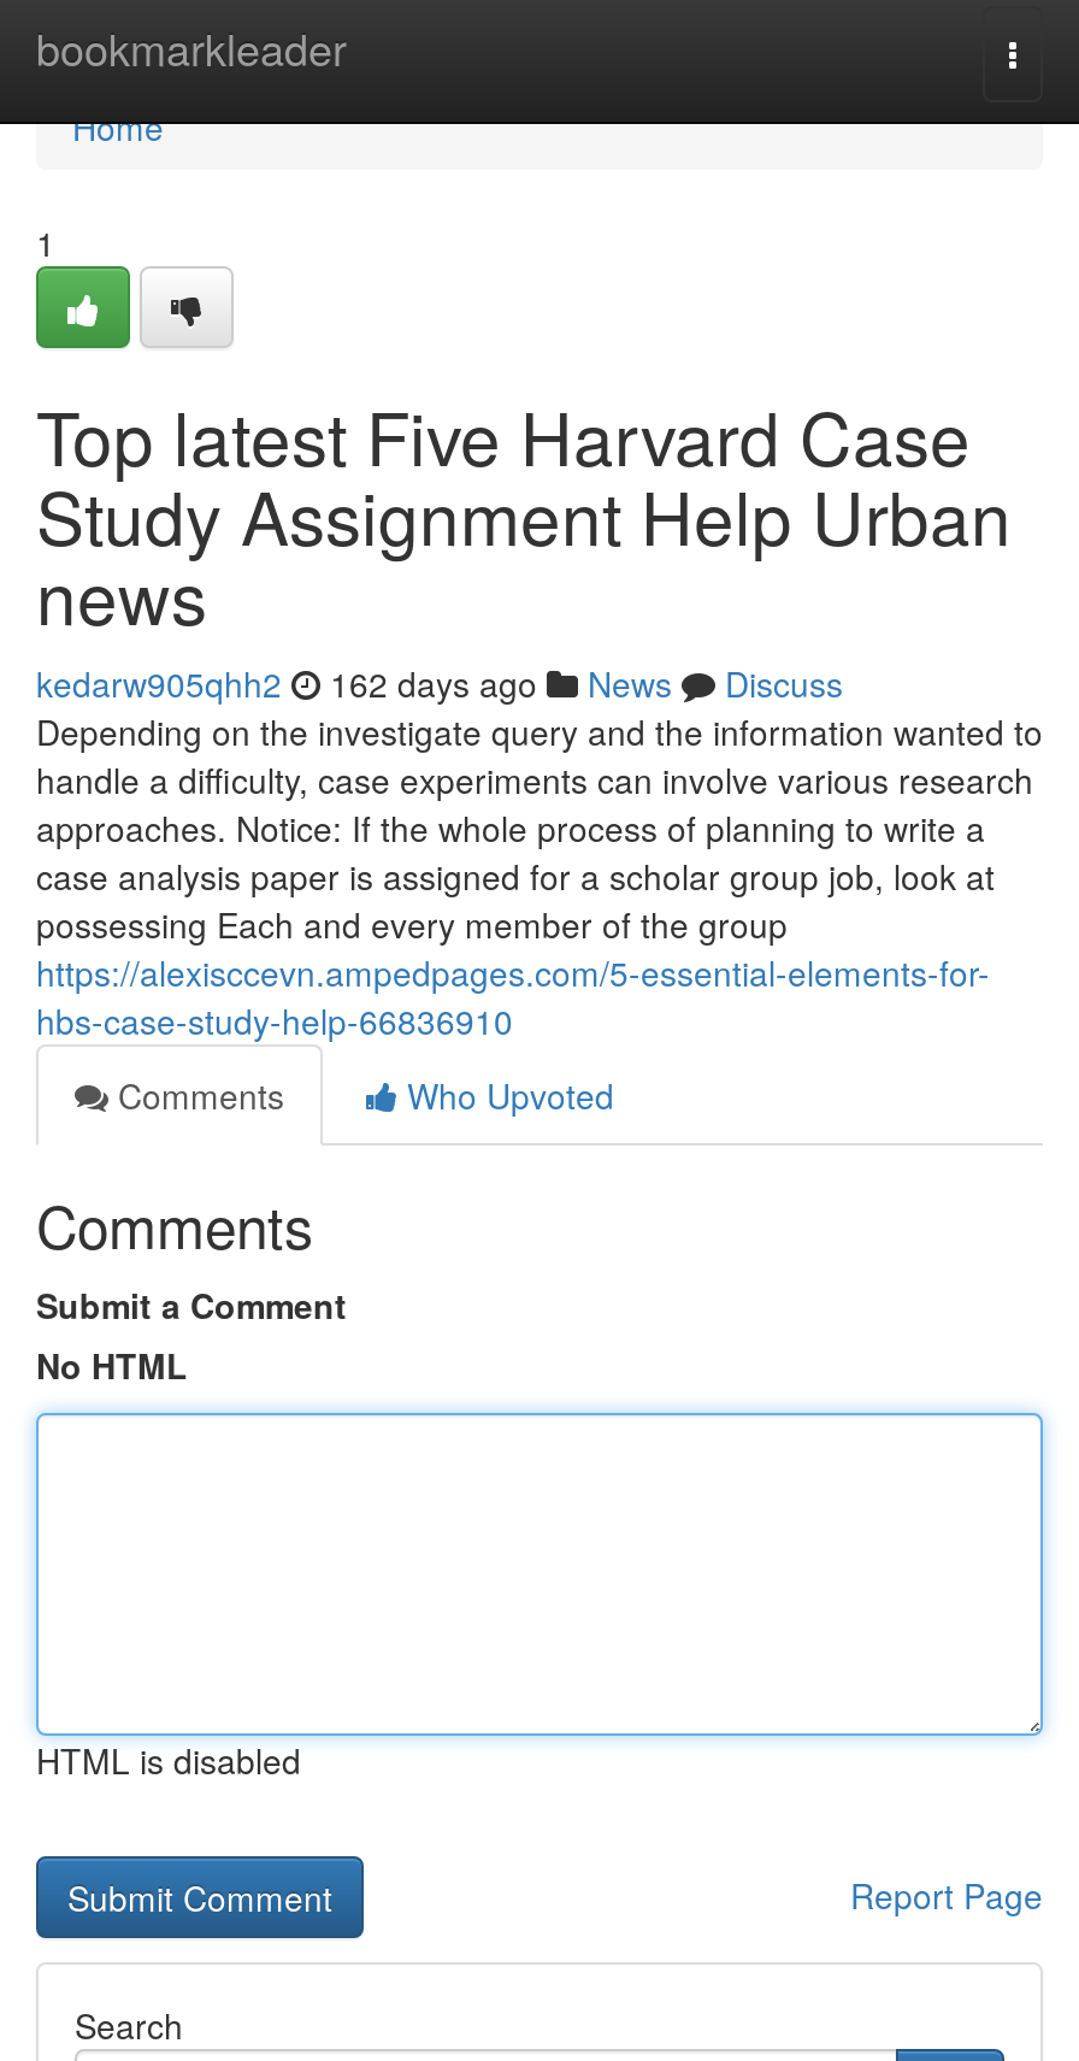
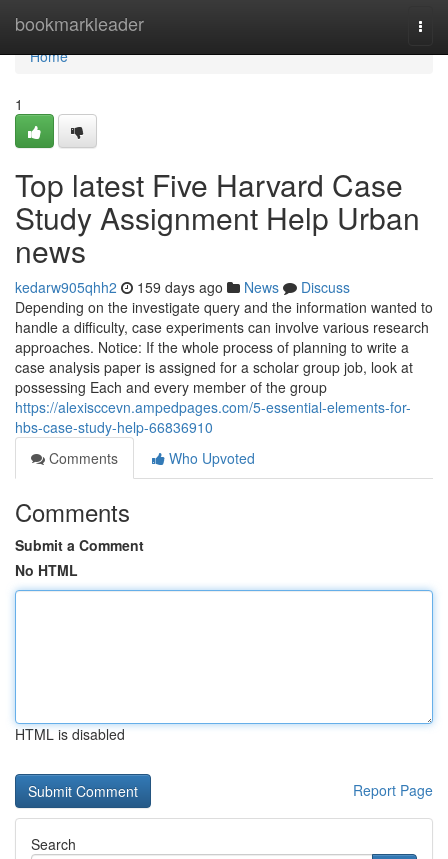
- kedarw905qhh2 162 days ago News Discuss
+ kedarw905qhh2 159 days ago News Discuss
